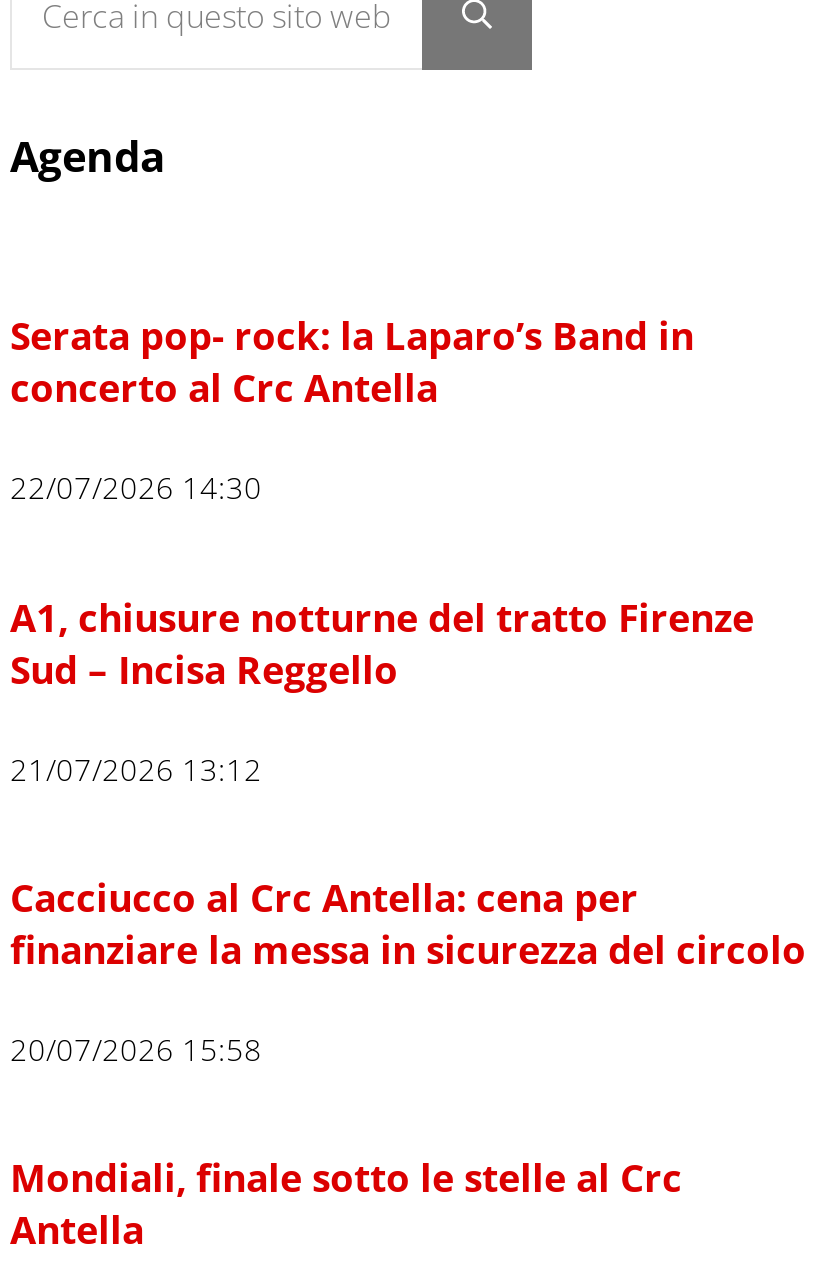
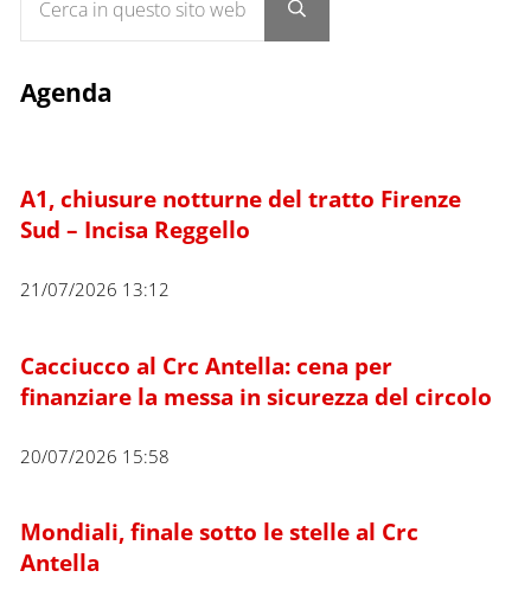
- Serata pop- rock: la Laparo’s Band in
- concerto al Crc Antella
- 22/07/2026 14:30
